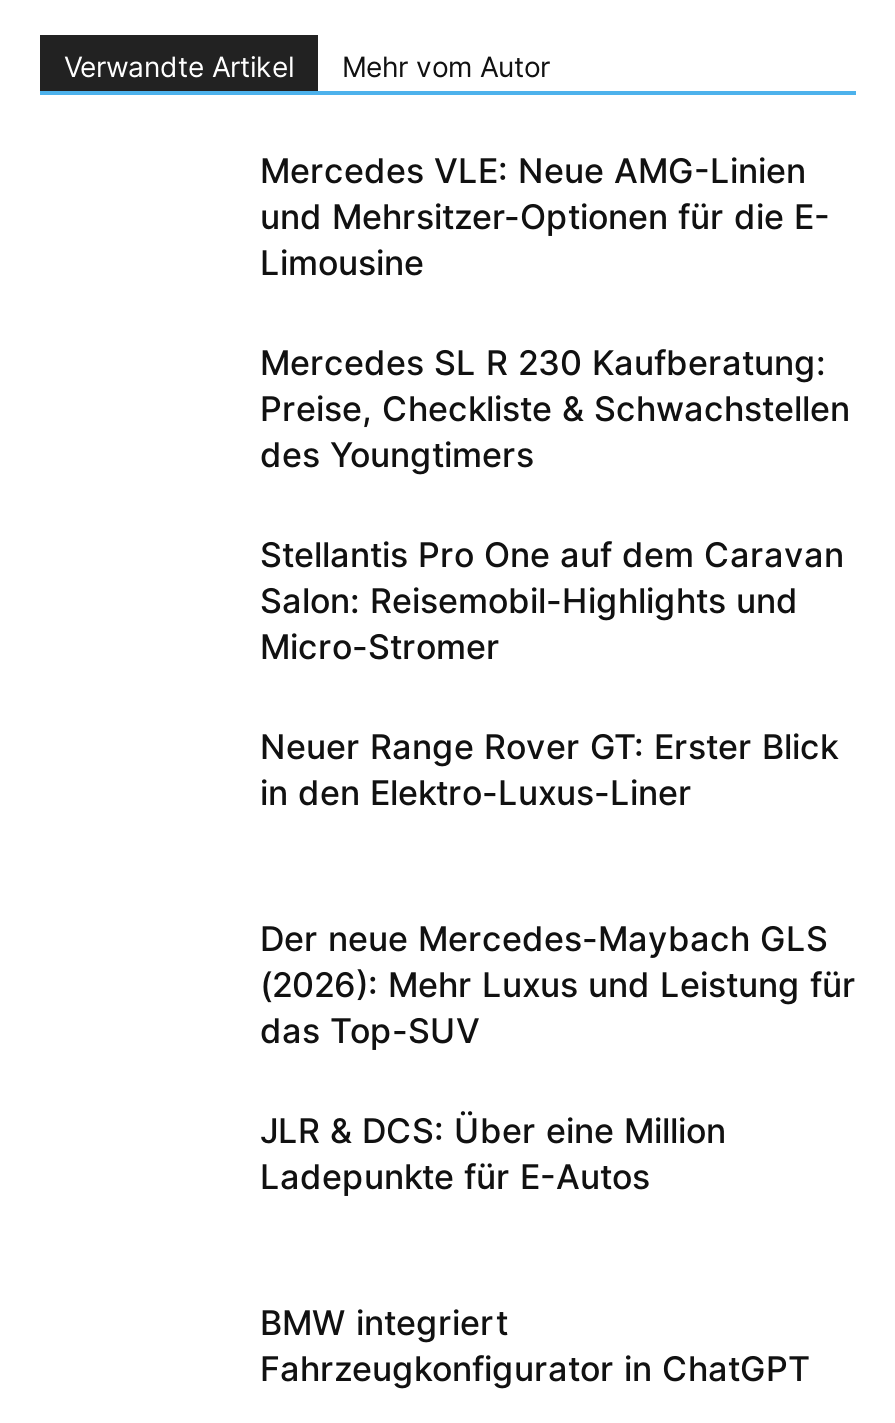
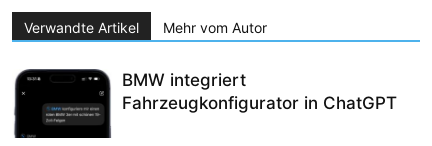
+ [image]

- Mercedes VLE: Neue AMG-Linien
- und Mehrsitzer-Optionen für die E-
- Limousine
- Mercedes SL R 230 Kaufberatung:
- Preise, Checkliste & Schwachstellen
- des Youngtimers
- Stellantis Pro One auf dem Caravan
- Salon: Reisemobil-Highlights und
- Micro-Stromer
- Neuer Range Rover GT: Erster Blick
- in den Elektro-Luxus-Liner

- Der neue Mercedes-Maybach GLS
- (2026): Mehr Luxus und Leistung für
- das Top-SUV
- JLR & DCS: Über eine Million
- Ladepunkte für E-Autos
